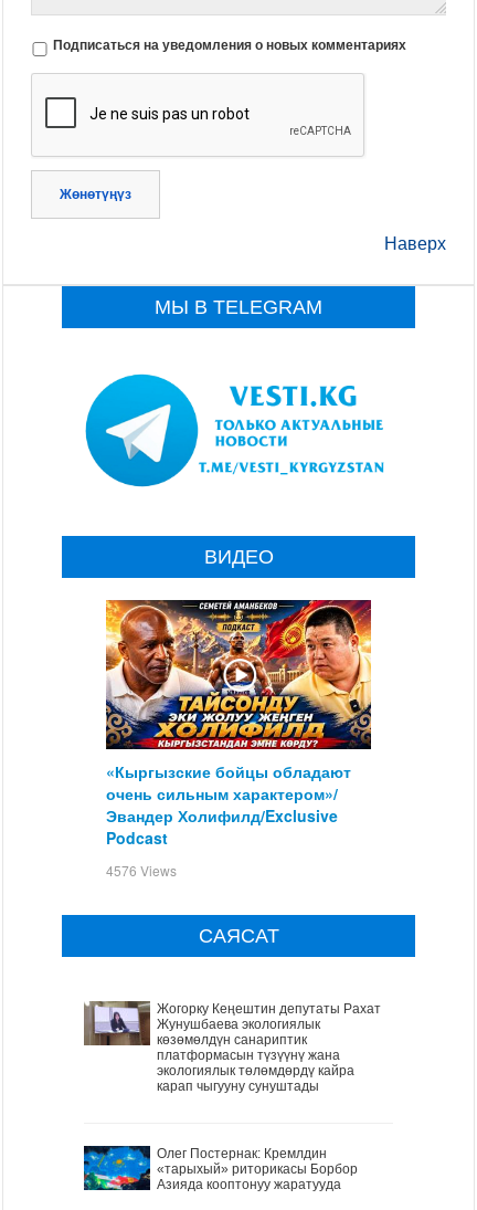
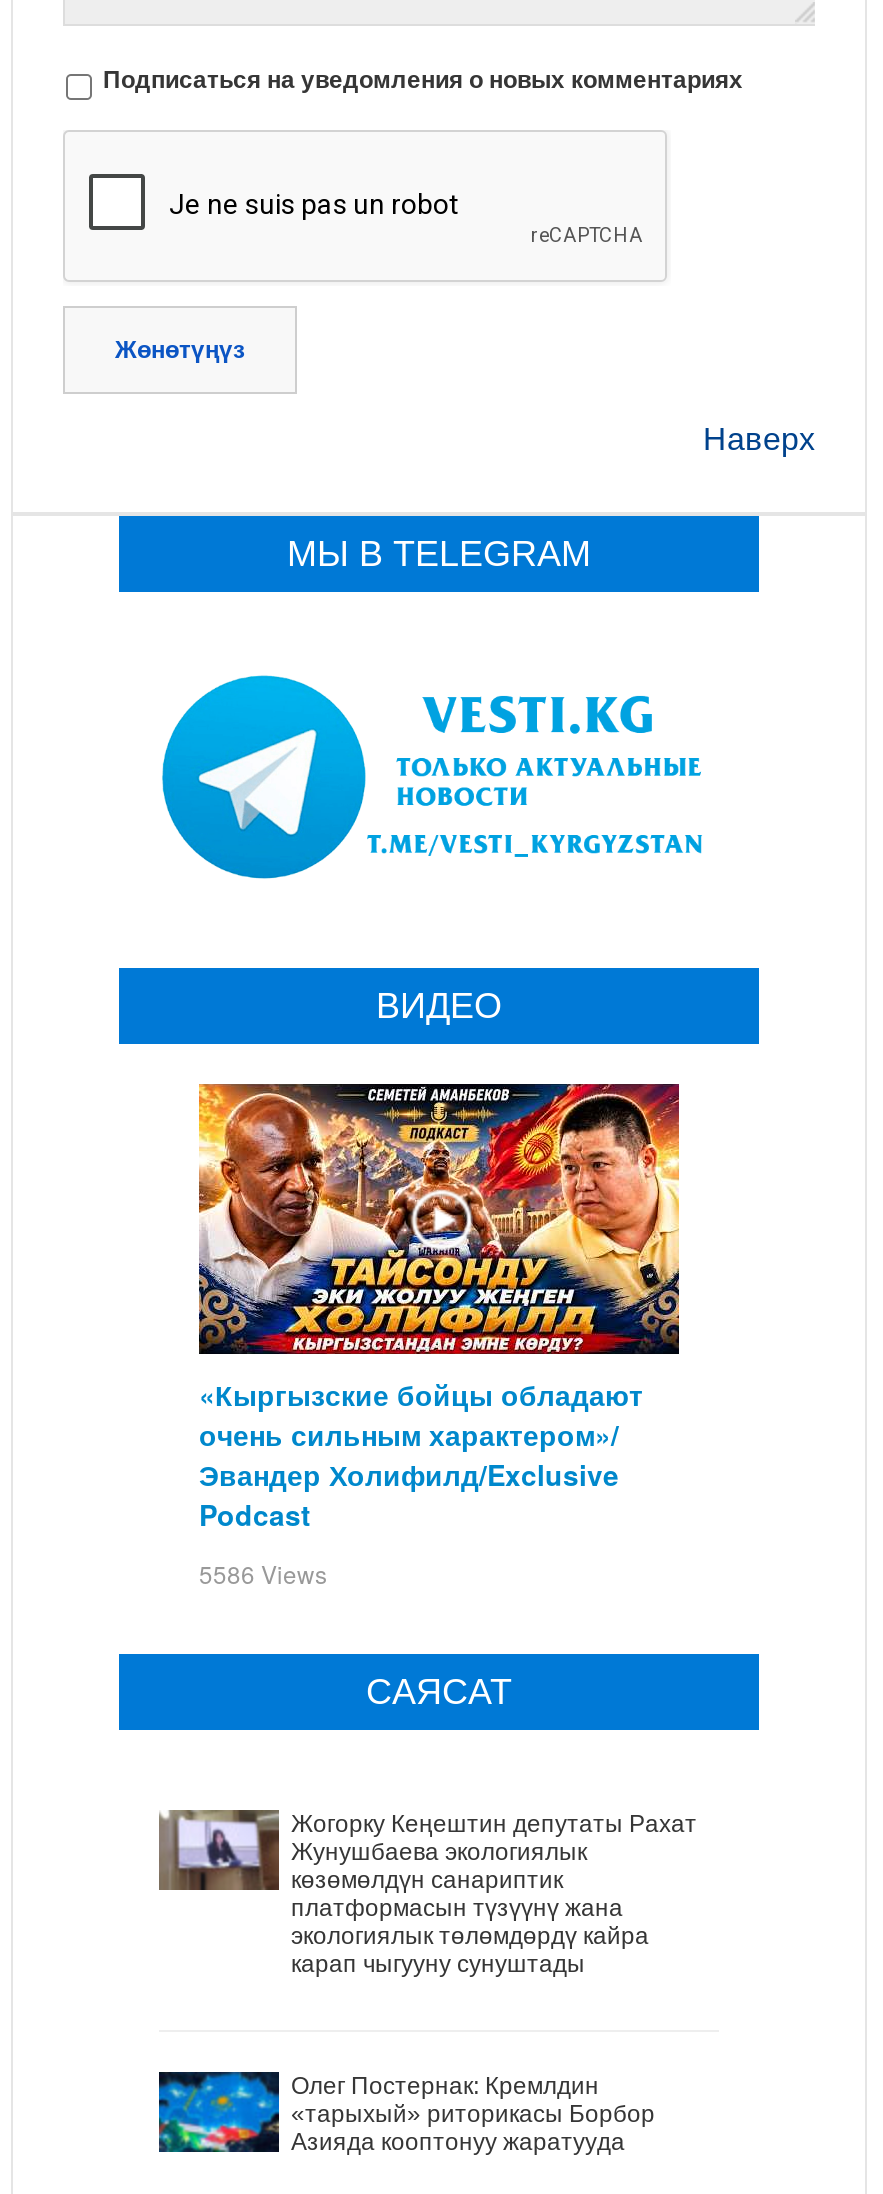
- 4576 Views
+ 5586 Views
